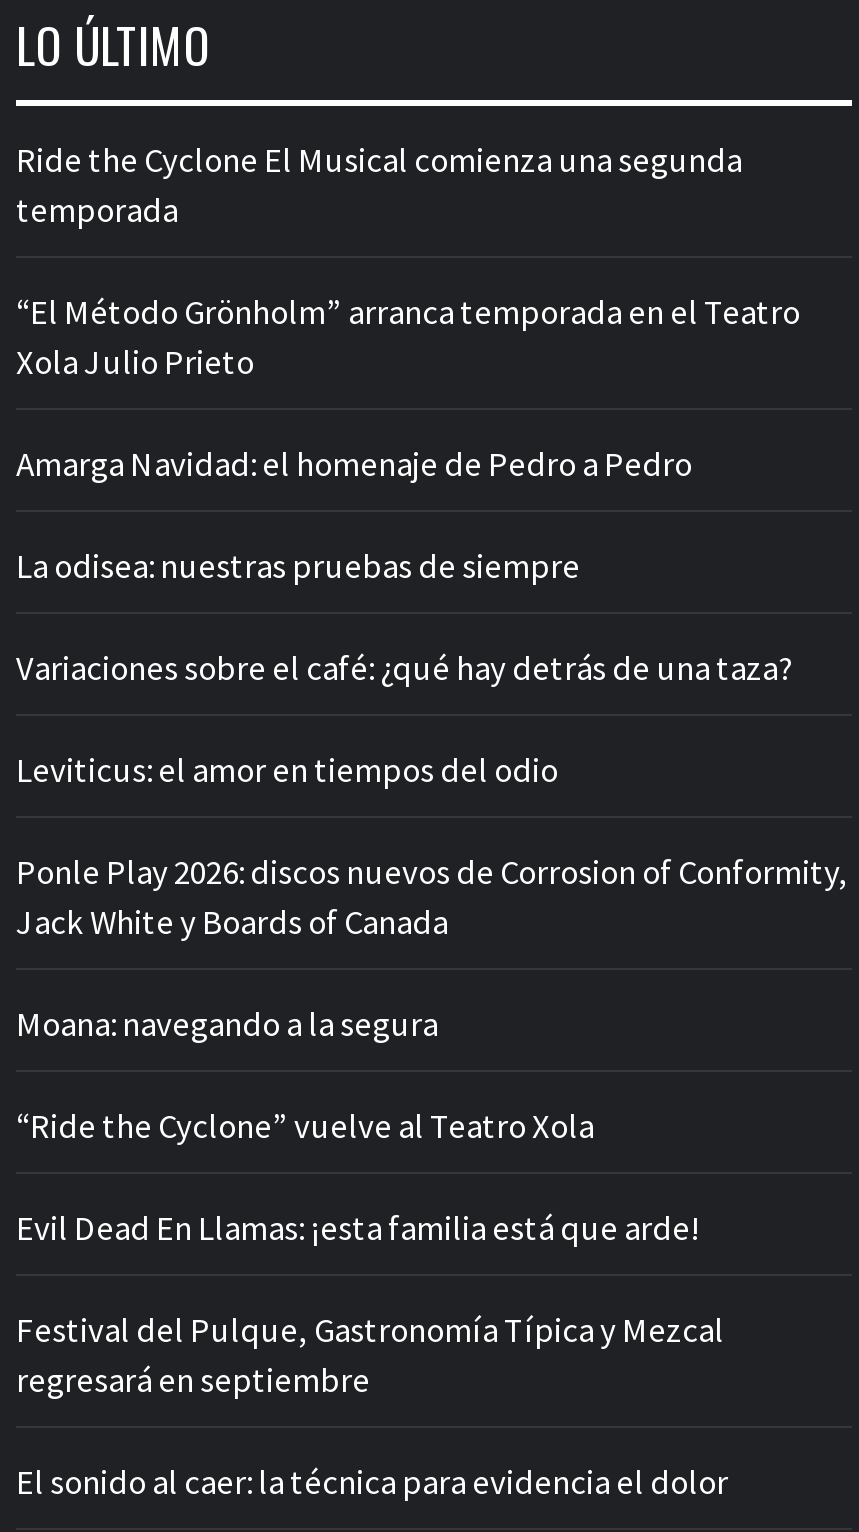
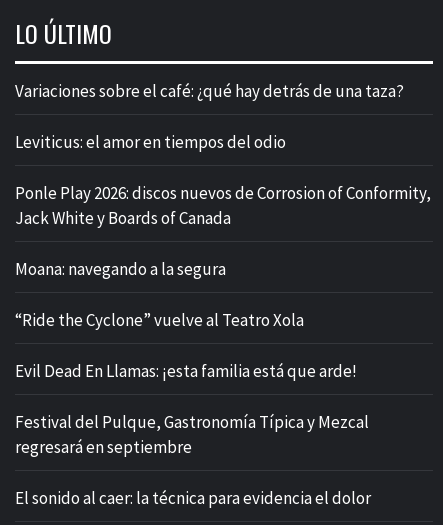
- Ride the Cyclone El Musical comienza una segunda
- temporada
- “El Método Grönholm” arranca temporada en el Teatro
- Xola Julio Prieto
- Amarga Navidad: el homenaje de Pedro a Pedro
- La odisea: nuestras pruebas de siempre
